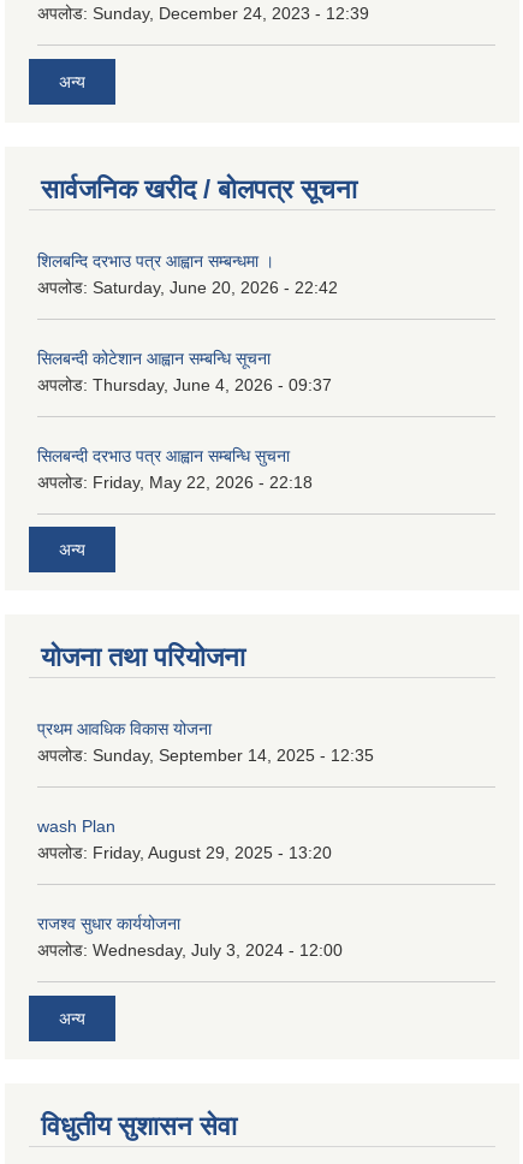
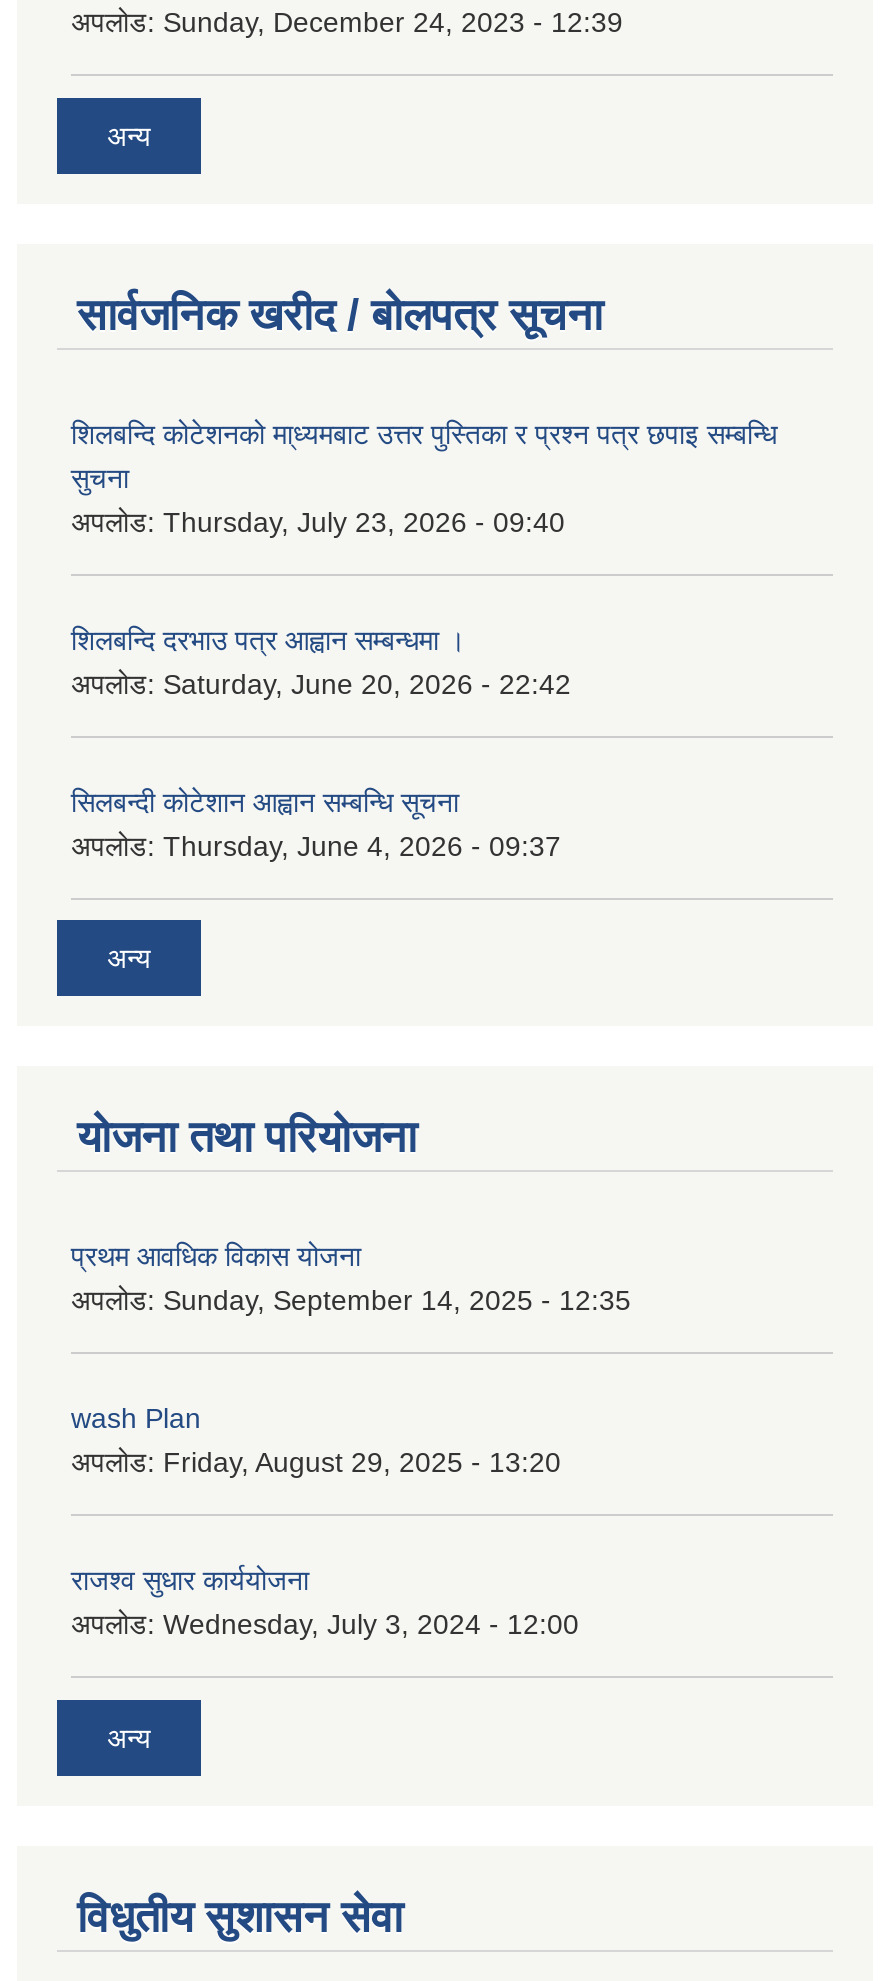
+ शिलबन्दि कोटेशनको मा्ध्यमबाट उत्तर पुस्तिका र प्रश्न पत्र छपाइ सम्बन्धि
+ सुचना
+ अपलोड: Thursday, July 23, 2026 - 09:40

moved down: शिलबन्दि दरभाउ पत्र आह्वान सम्बन्धमा । | अपलोड: Saturday, June 20, 2026 - 22:42 | सिलबन्दी कोटेशान आह्वान सम्बन्धि सूचना | अपलोड: Thursday, June 4, 2026 - 09:37

- सिलबन्दी दरभाउ पत्र आह्वान सम्बन्धि सुचना
- अपलोड: Friday, May 22, 2026 - 22:18
